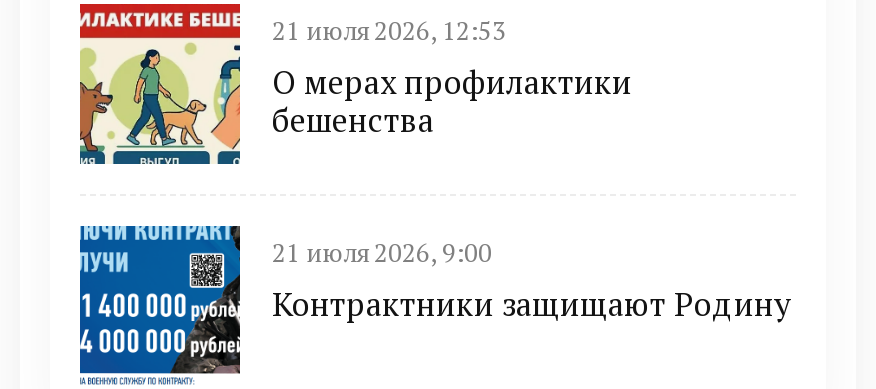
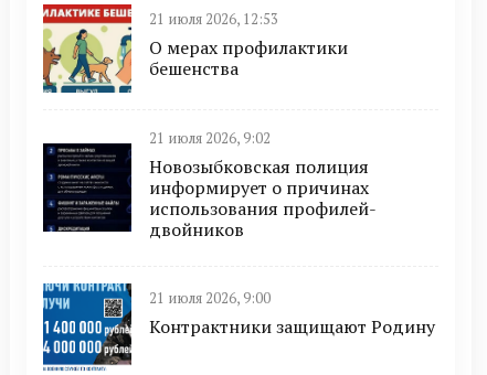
+ [image]
+ 21 июля 2026, 9:02
+ Новозыбковская полиция
+ информирует о причинах
+ использования профилей-
+ двойников
